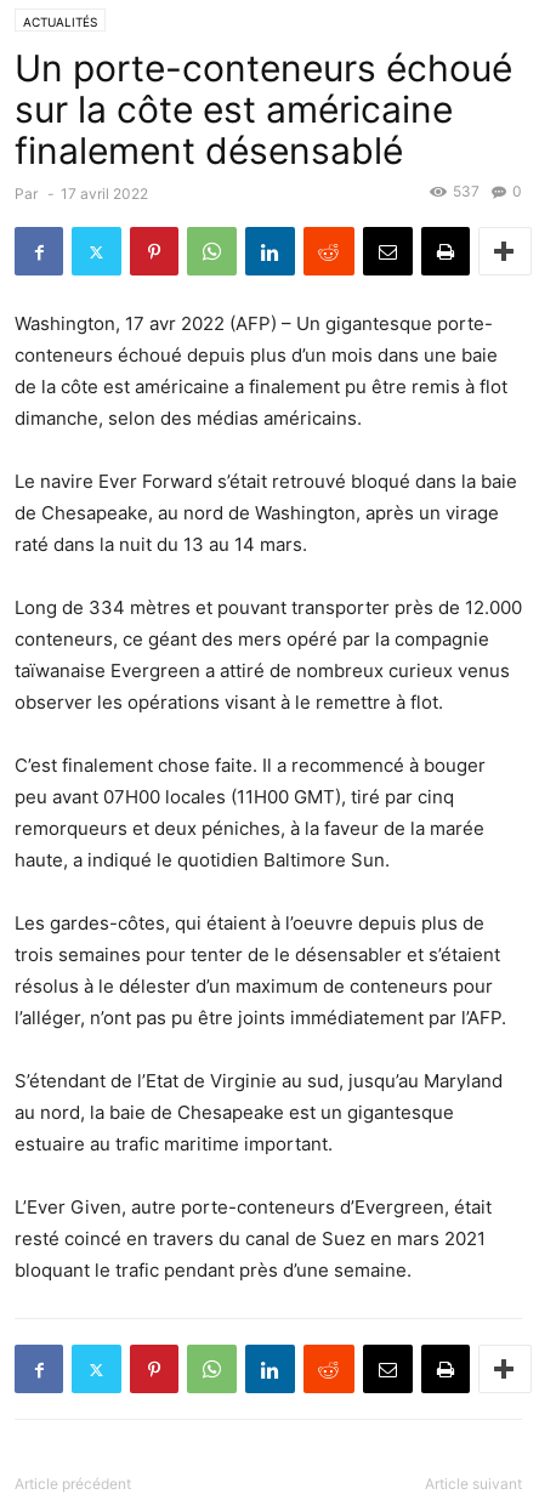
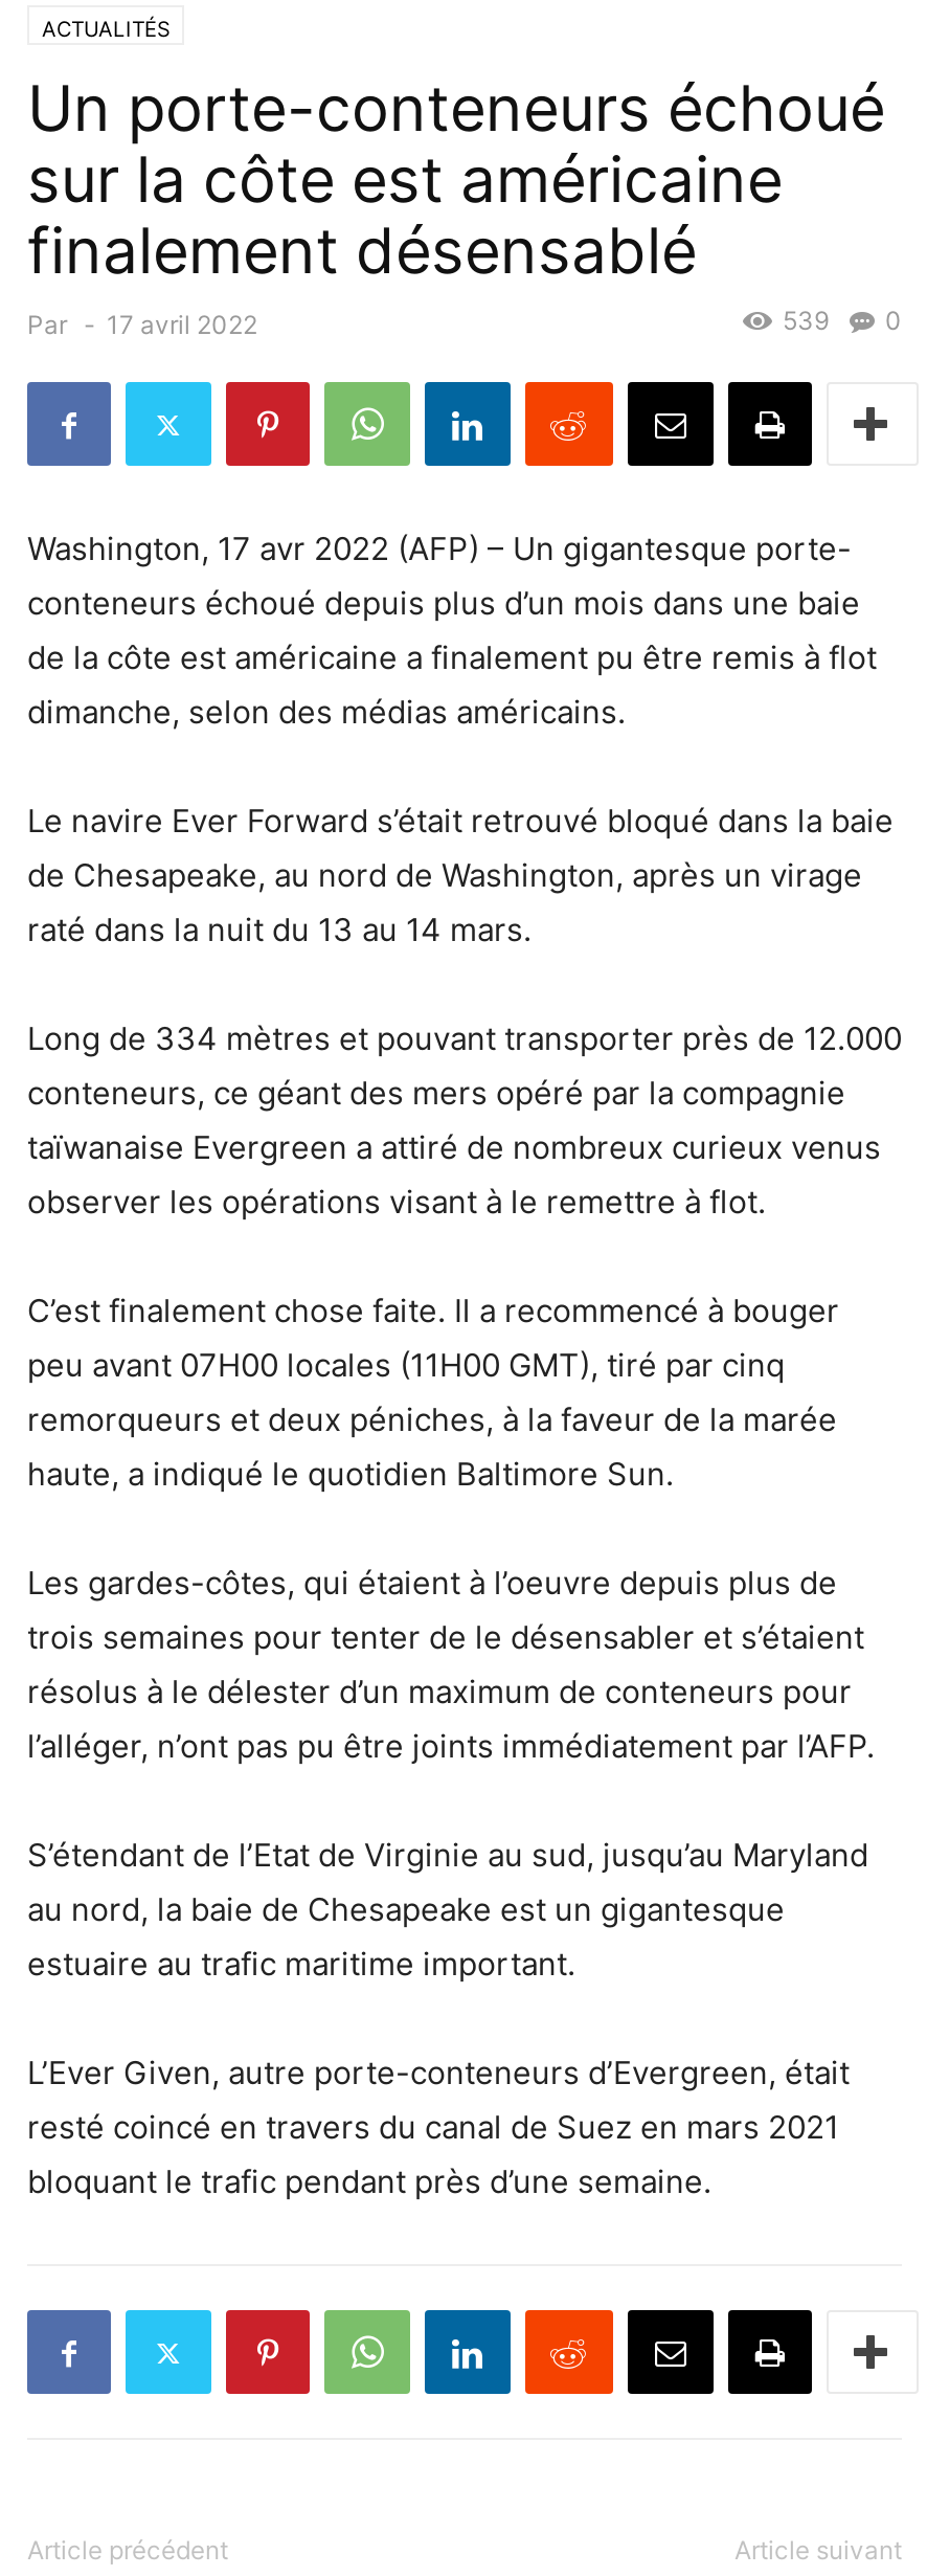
- 537 0
+ 539 0
